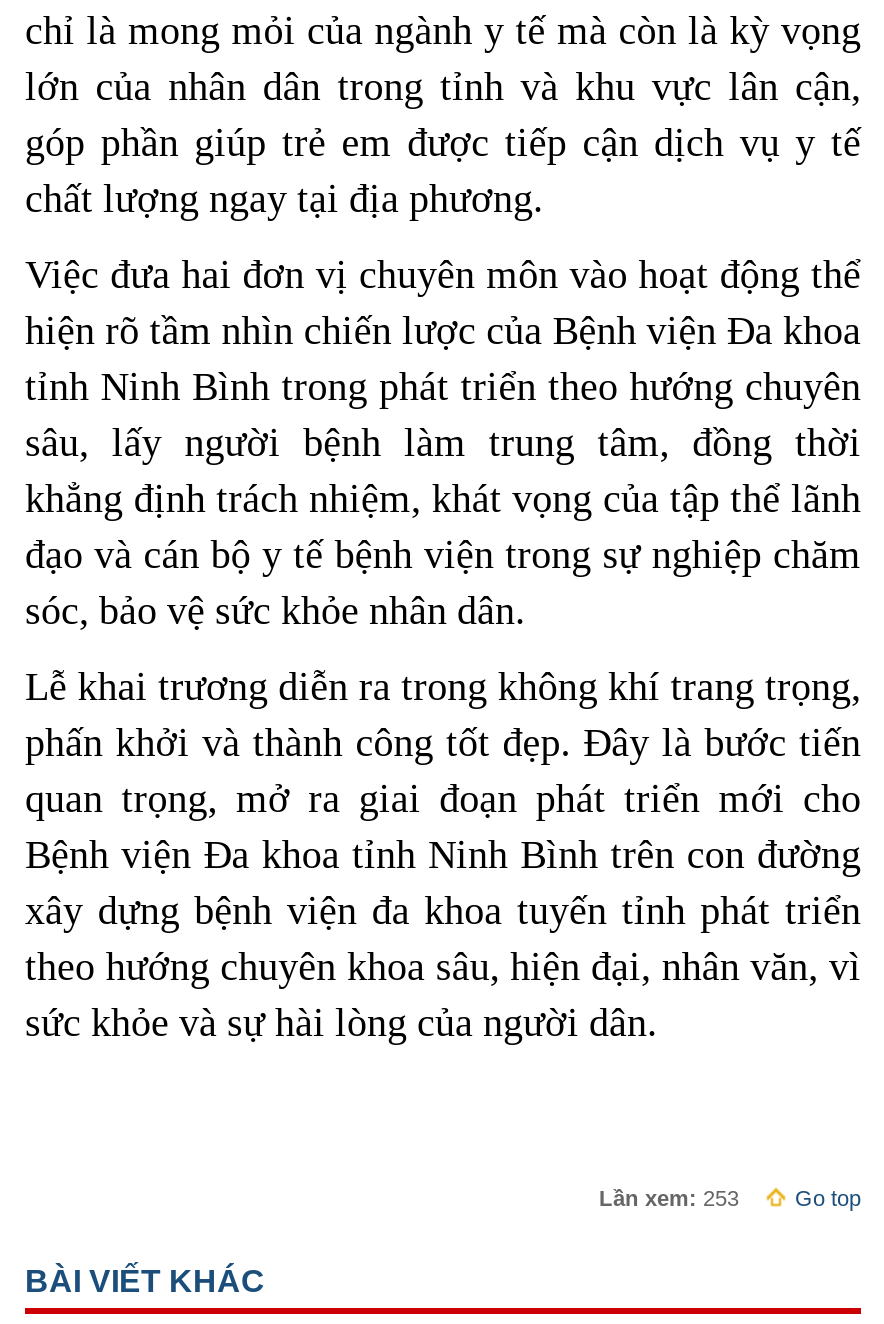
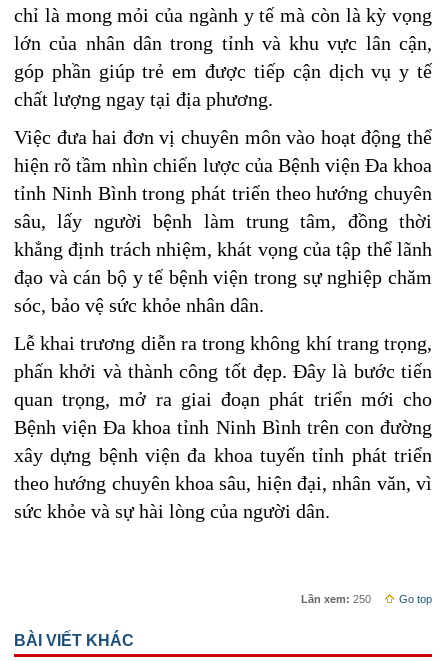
- Lần xem: 253
+ Lần xem: 250
